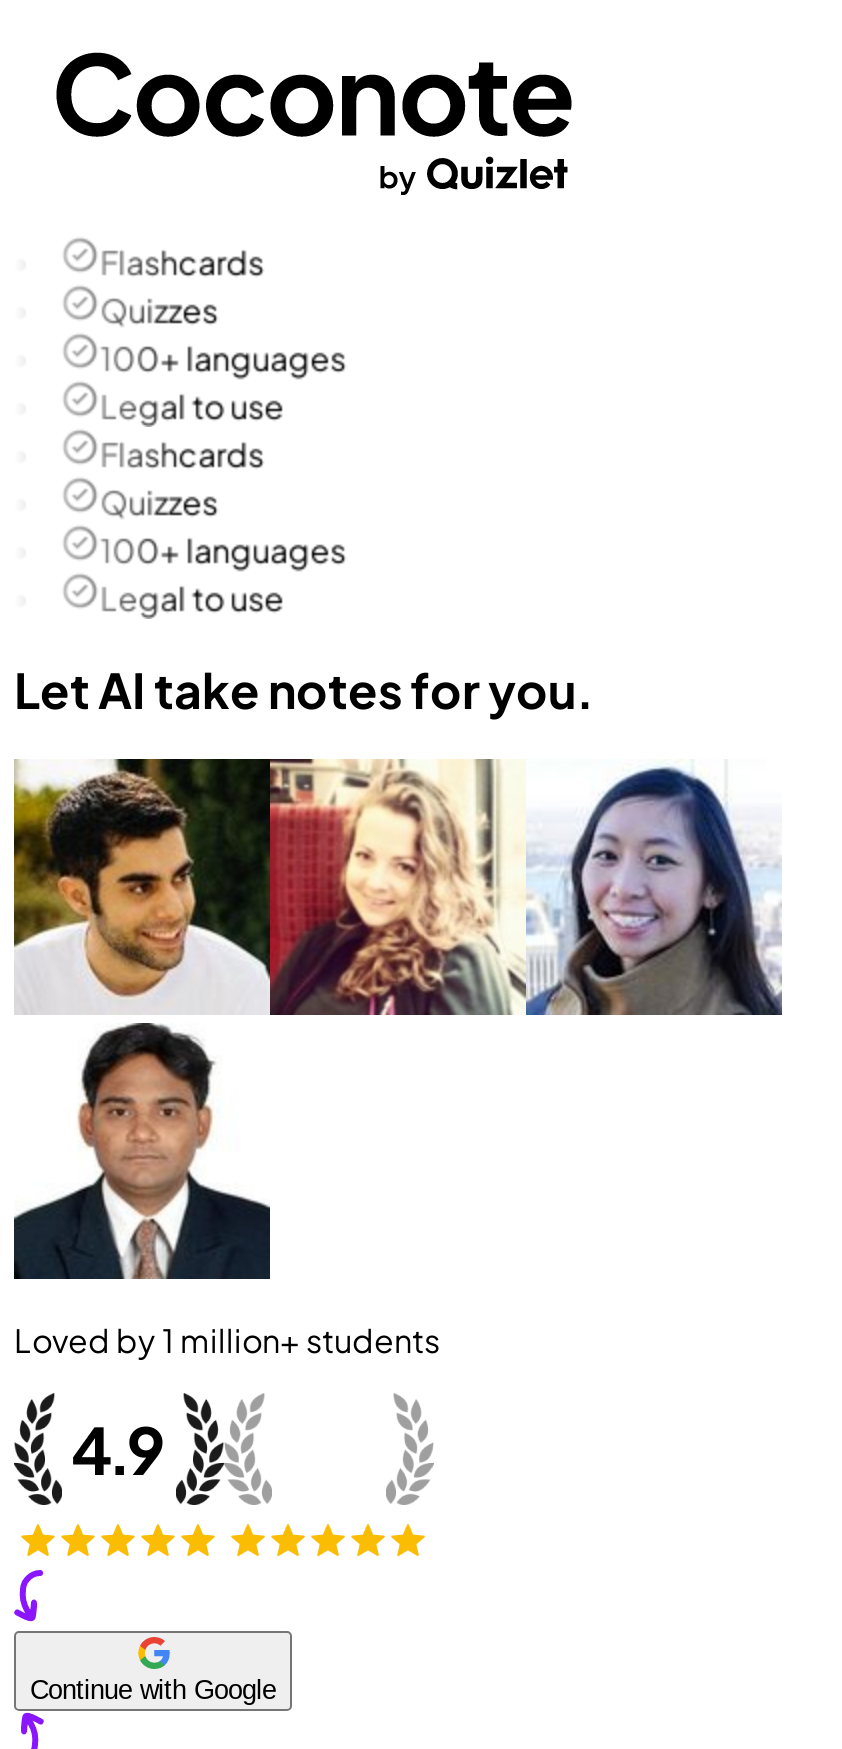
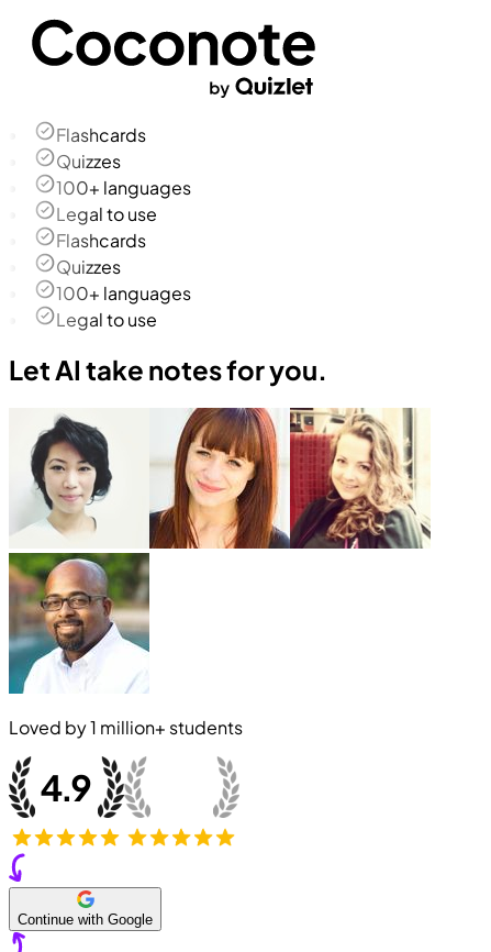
- [image]
+ [image]
